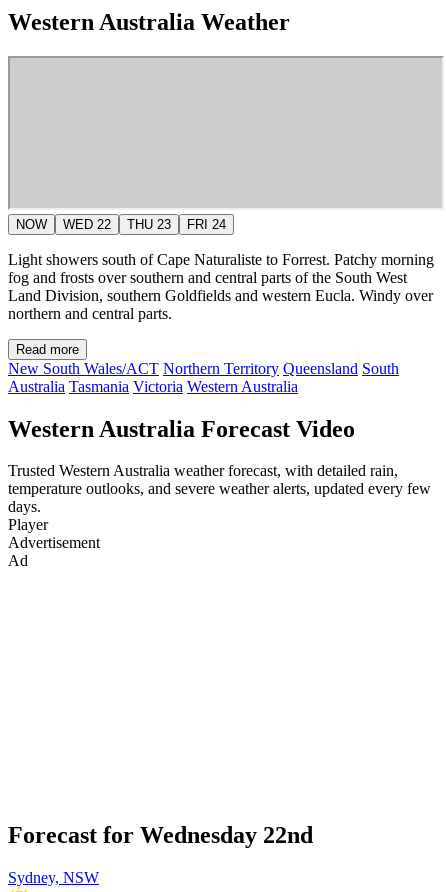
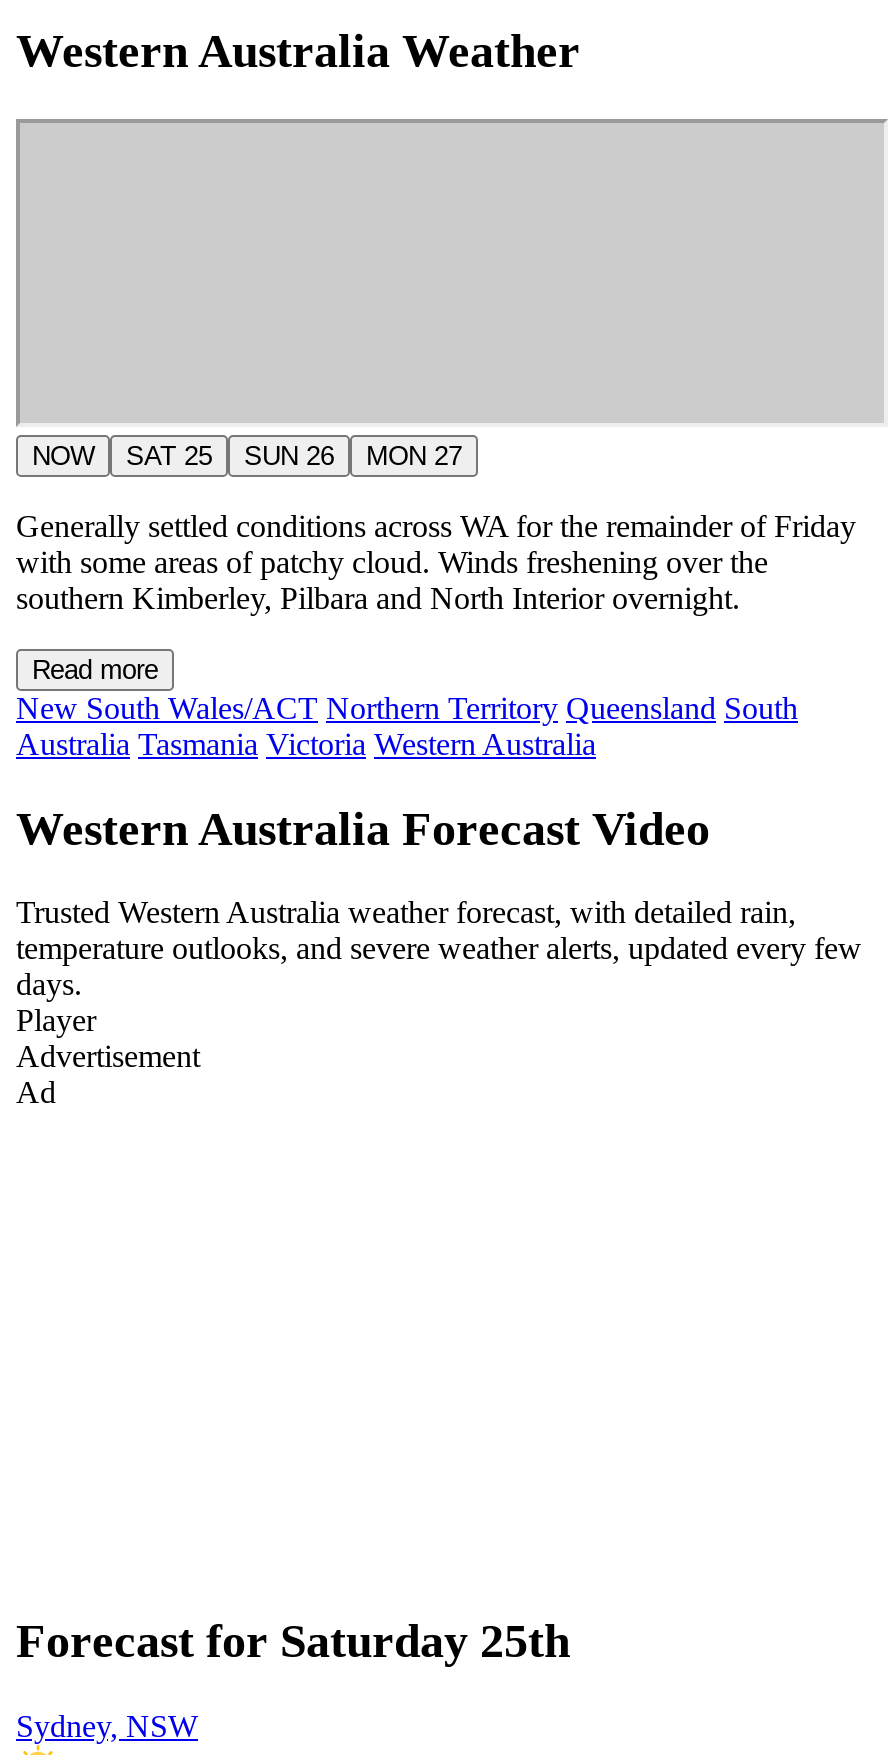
- WED 22
- THU 23
- FRI 24
+ SAT 25
+ SUN 26
+ MON 27

- Light showers south of Cape Naturaliste to Forrest. Patchy morning
- fog and frosts over southern and central parts of the South West
- Land Division, southern Goldfields and western Eucla. Windy over
- northern and central parts.
+ Generally settled conditions across WA for the remainder of Friday
+ with some areas of patchy cloud. Winds freshening over the
+ southern Kimberley, Pilbara and North Interior overnight.

- Forecast for Wednesday 22nd
+ Forecast for Saturday 25th
